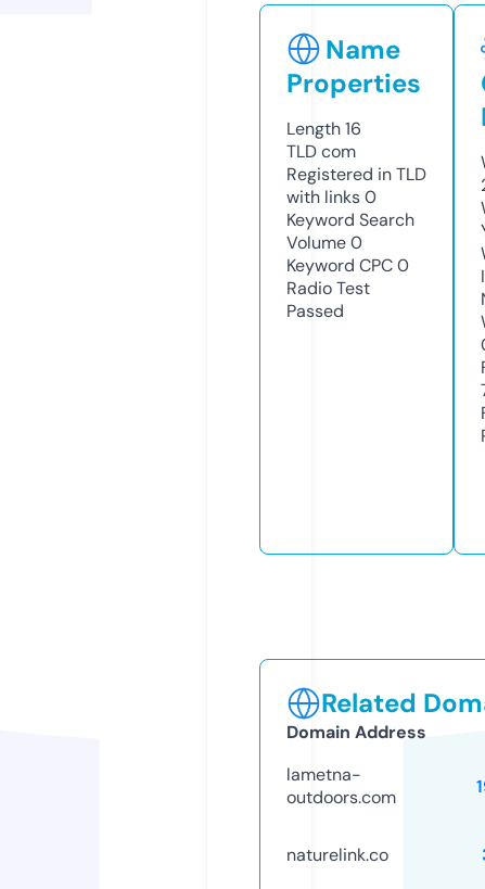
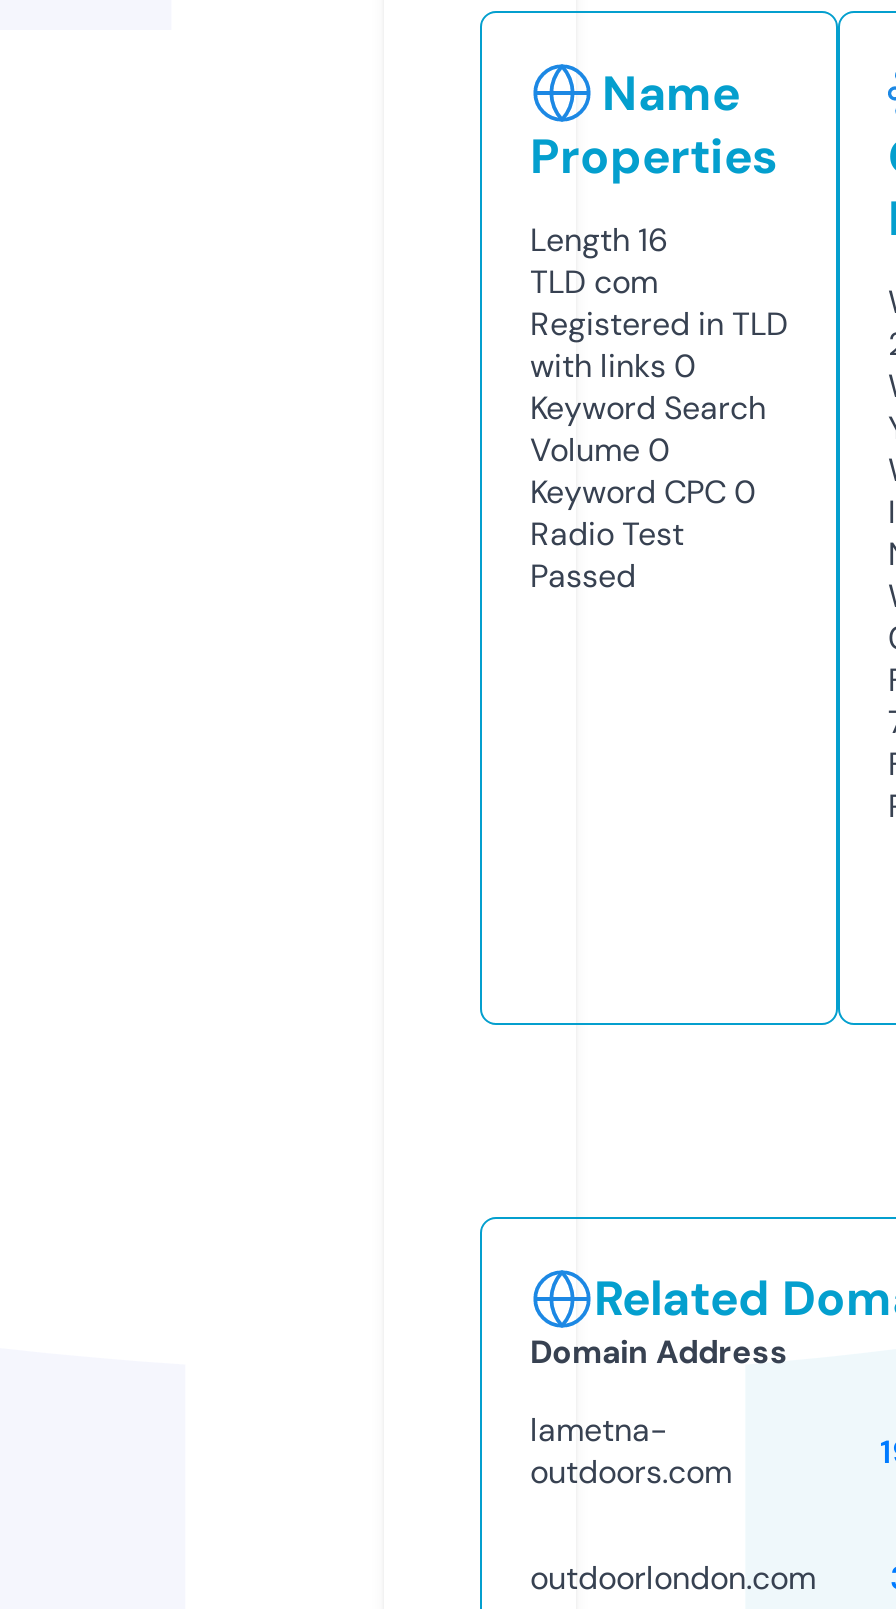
- naturelink.co
+ outdoorlondon.com
